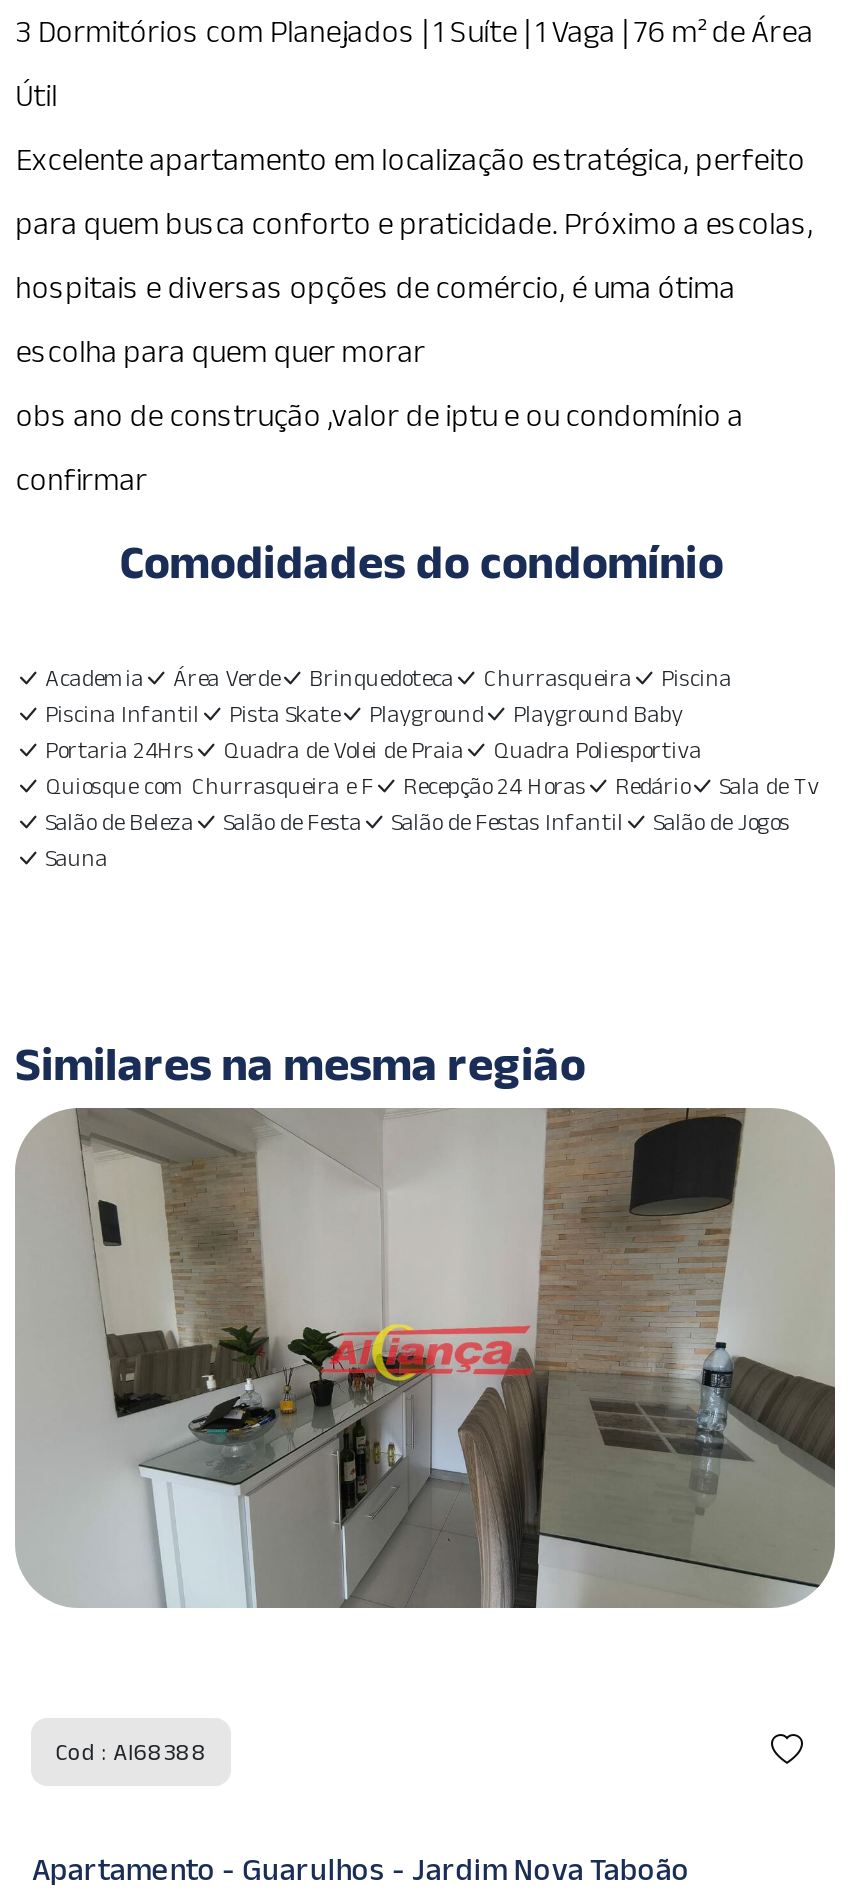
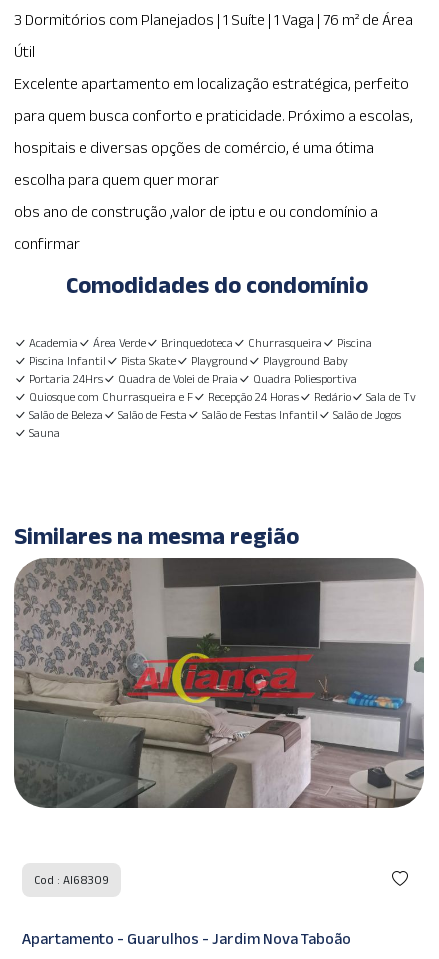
- [image]
+ [image]

- Cod : AI68388
+ Cod : AI68309
